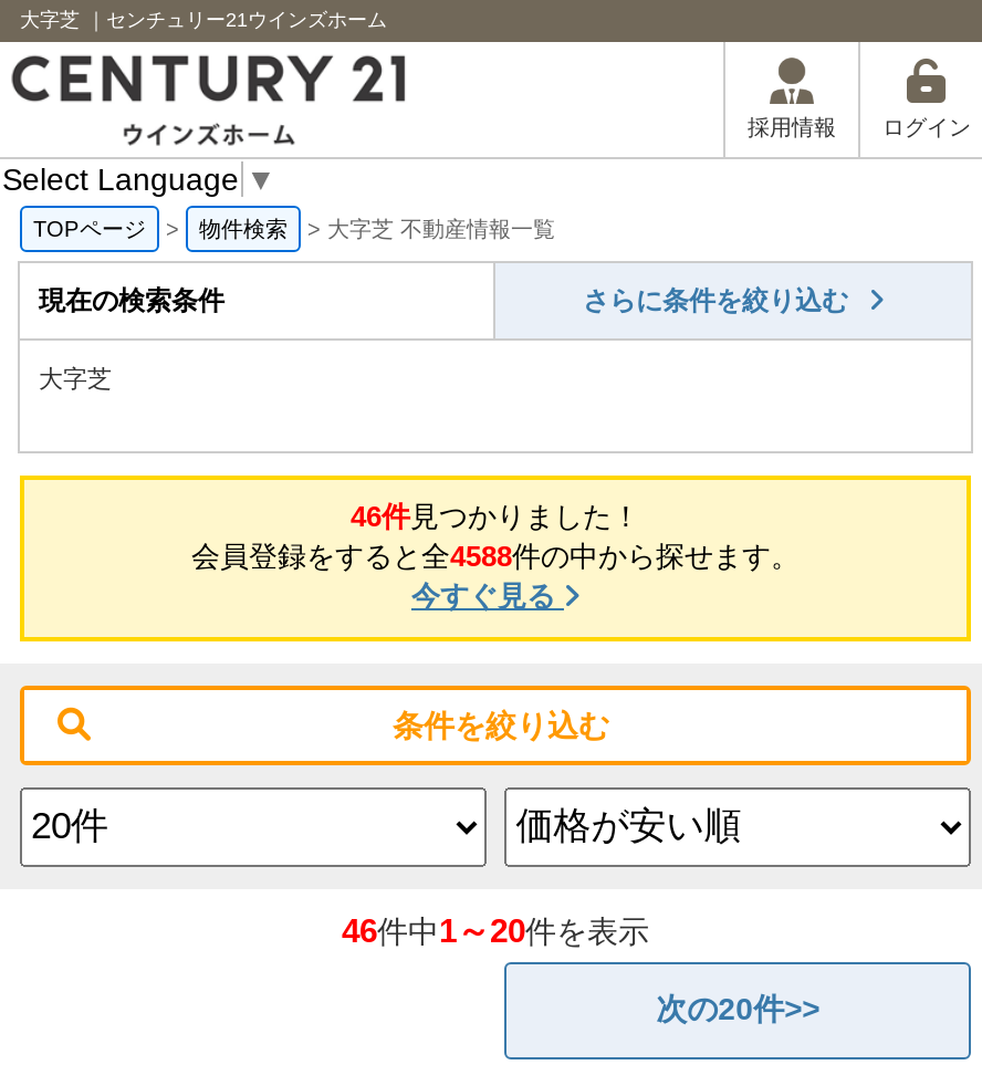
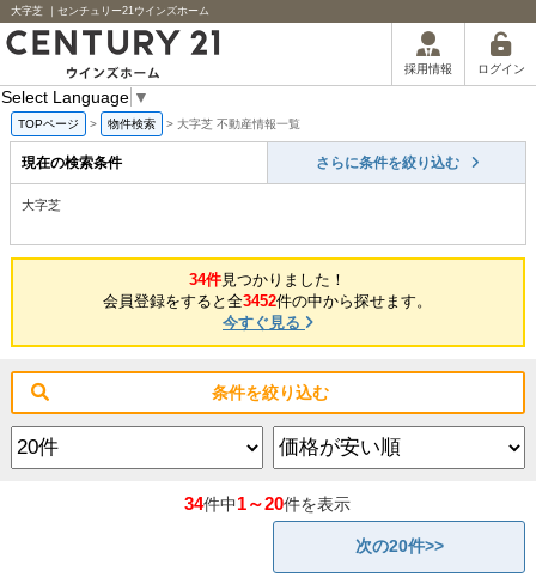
- 46件見つかりました！
+ 34件見つかりました！

- 会員登録をすると全4588件の中から探せます。
+ 会員登録をすると全3452件の中から探せます。

- 46件中1～20件を表示
+ 34件中1～20件を表示
